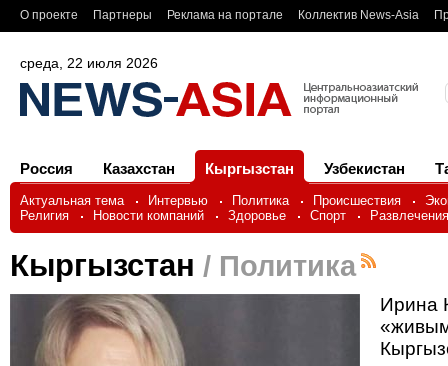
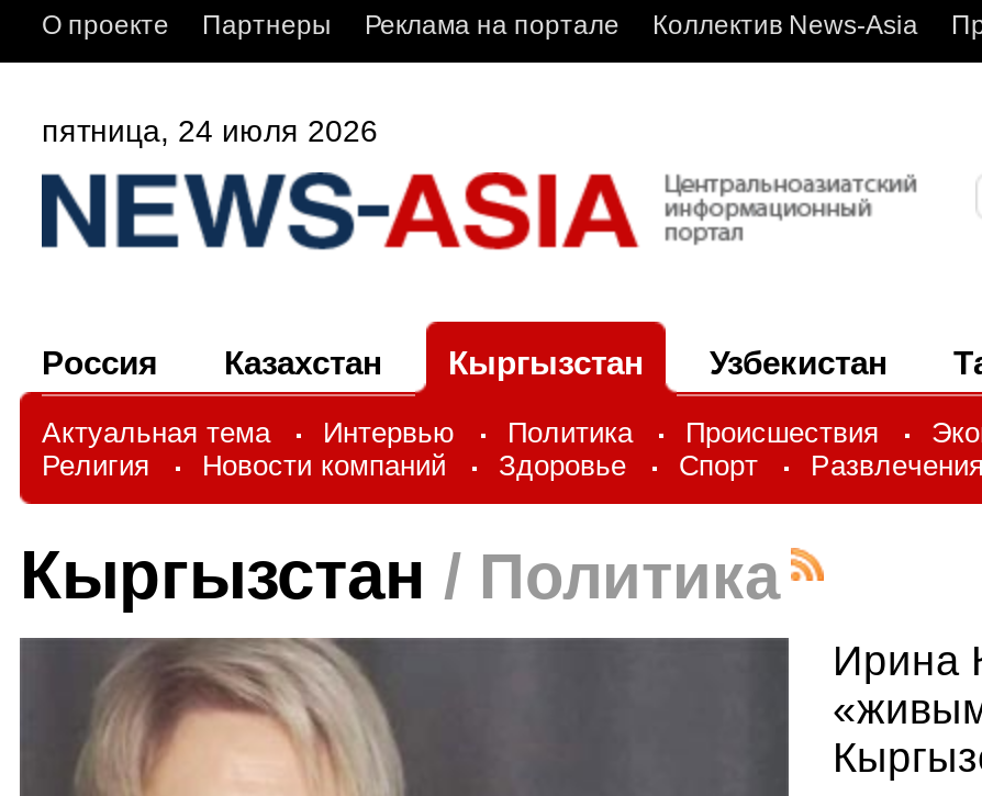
- среда, 22 июля 2026
+ пятница, 24 июля 2026
